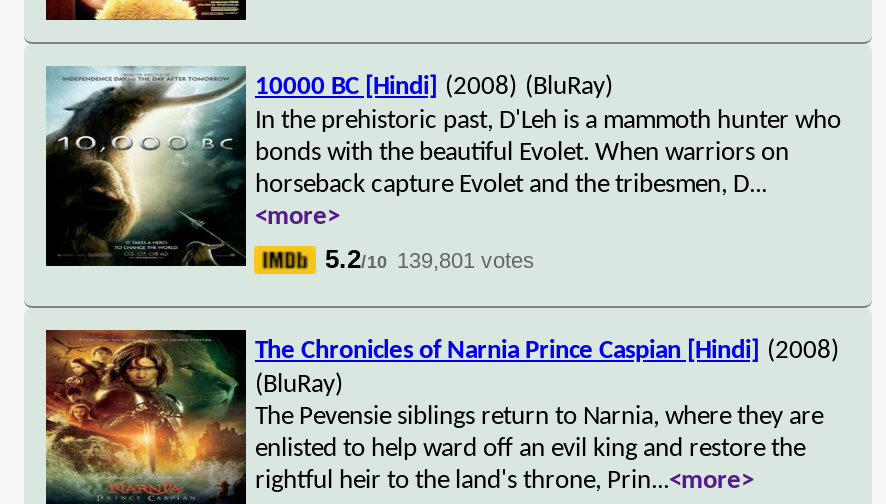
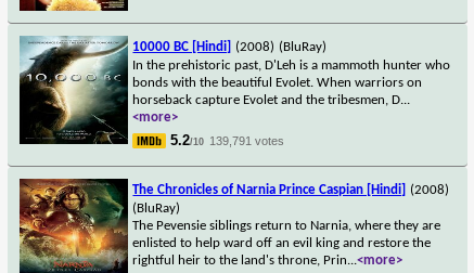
- 5.2/10 139,801 votes
+ 5.2/10 139,791 votes
